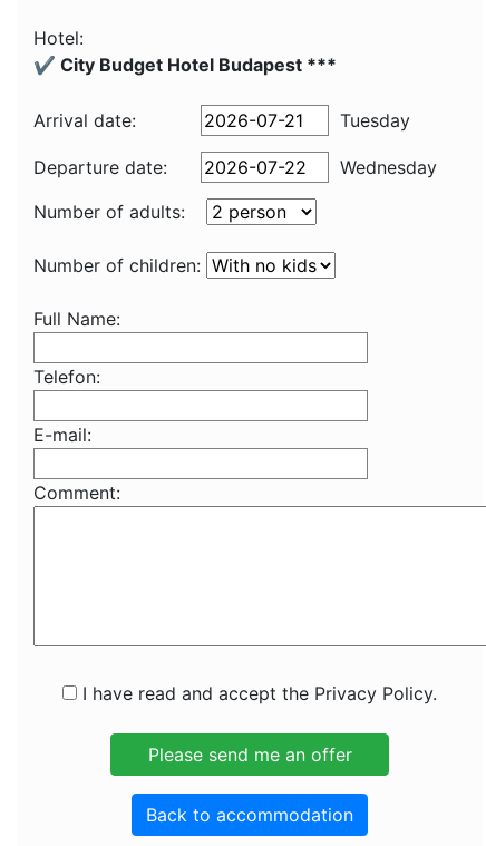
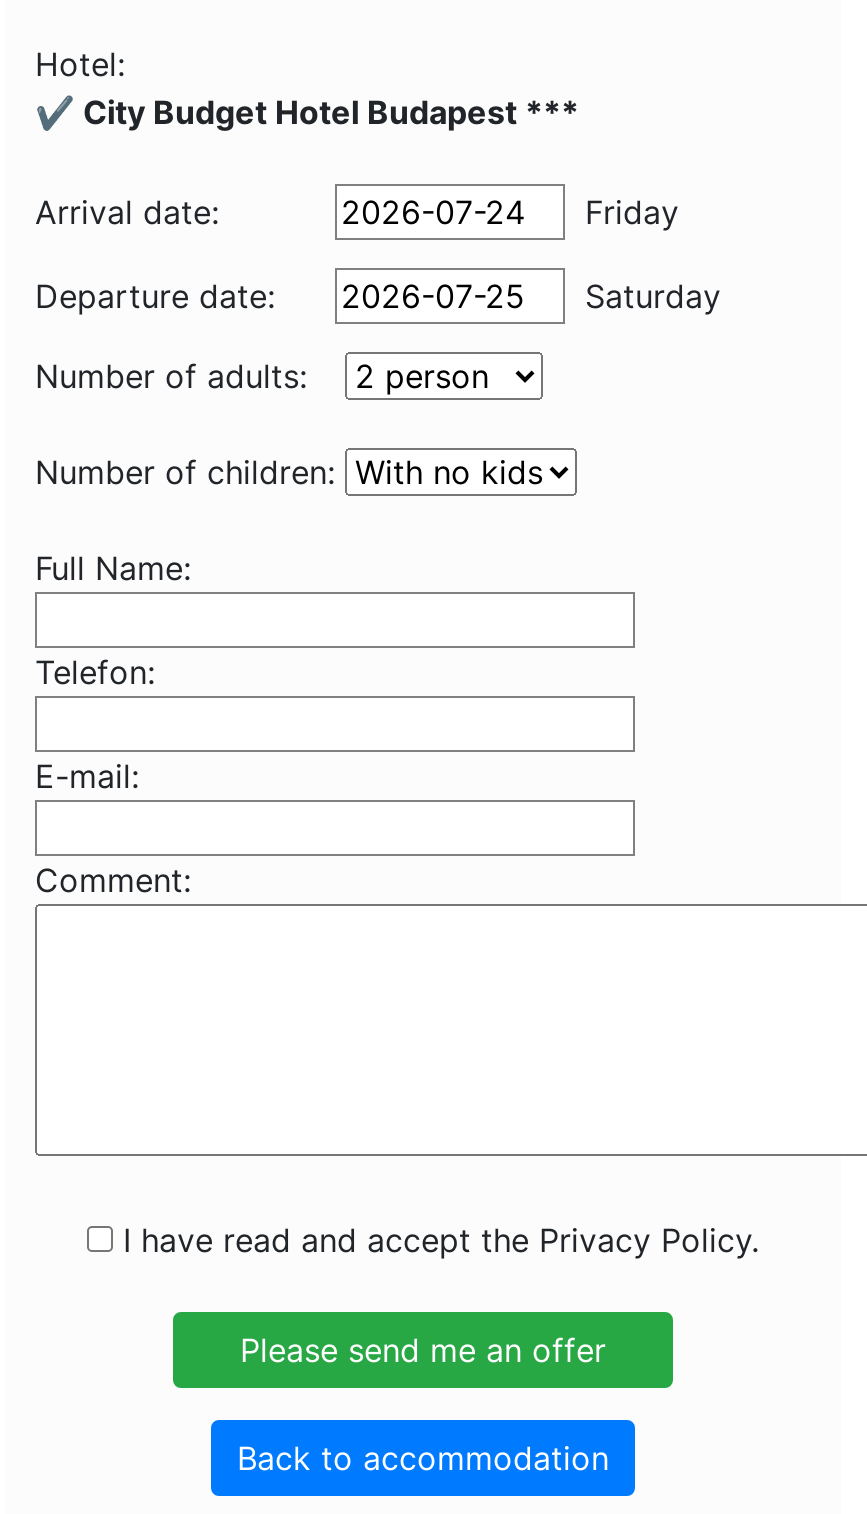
- Tuesday
+ Friday

- Wednesday
+ Saturday
